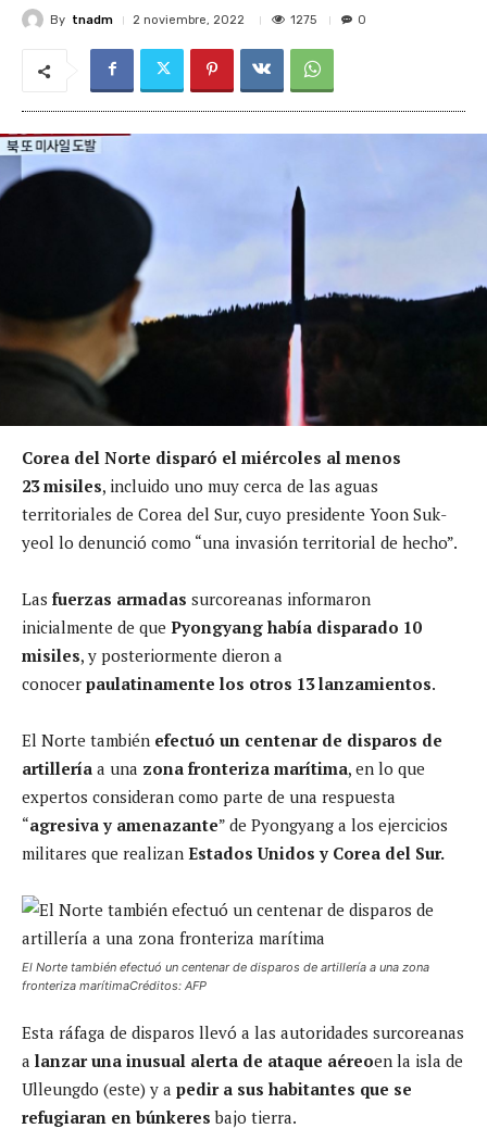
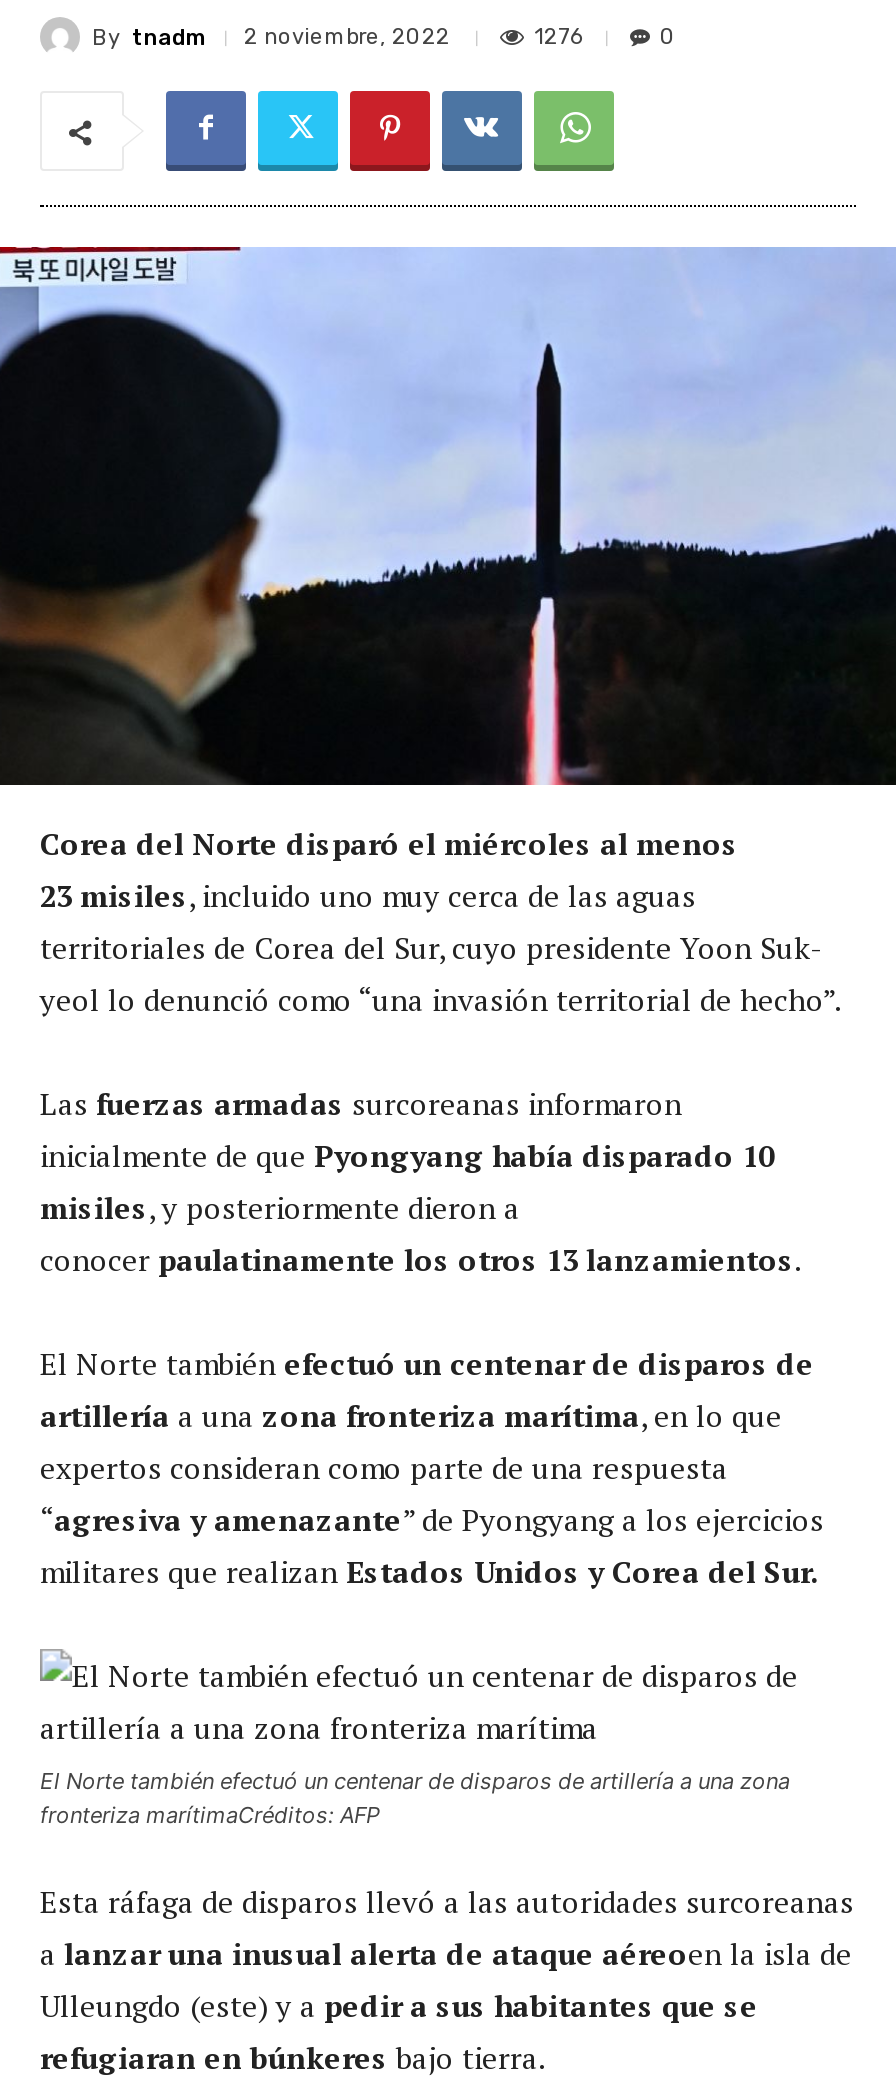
- 1275
+ 1276
